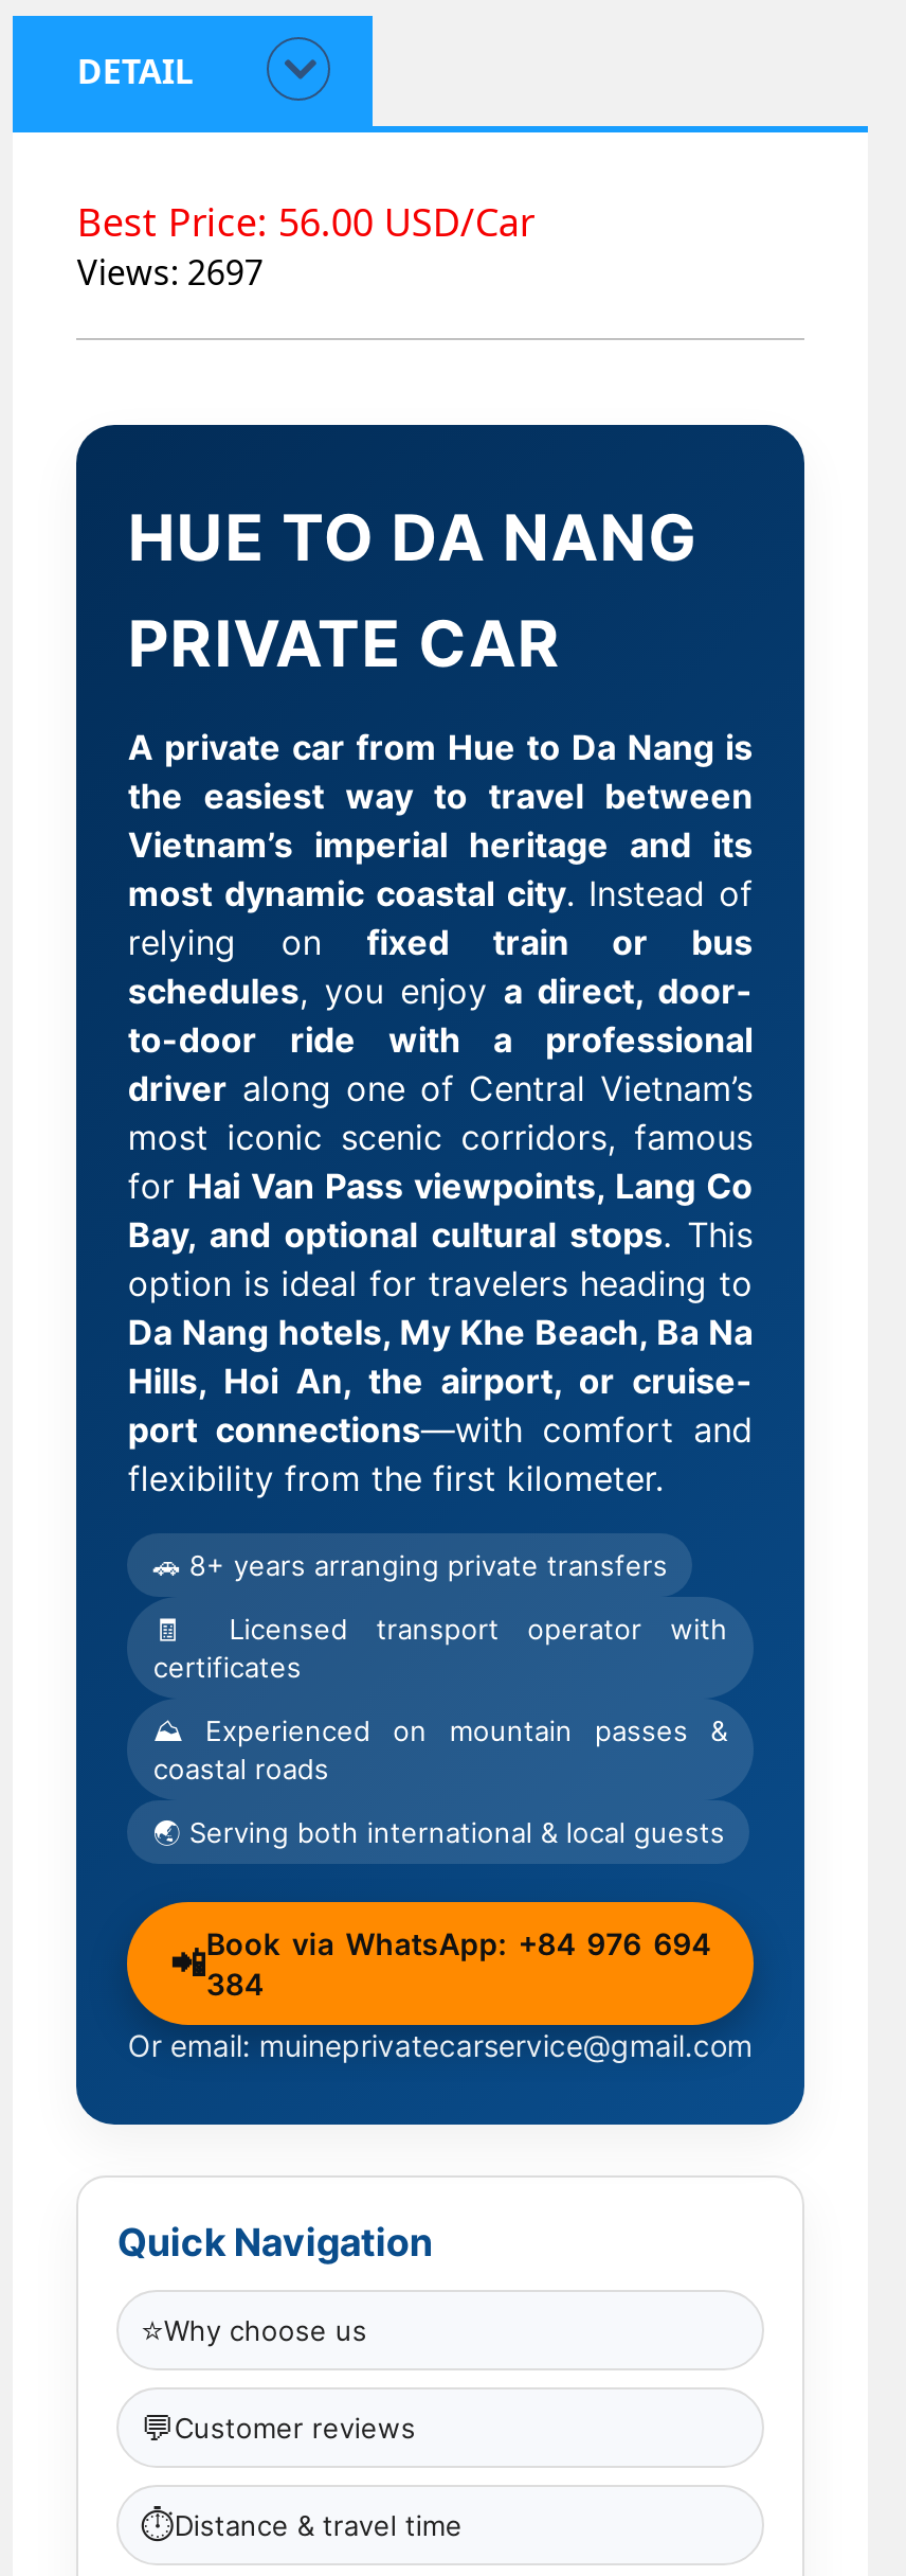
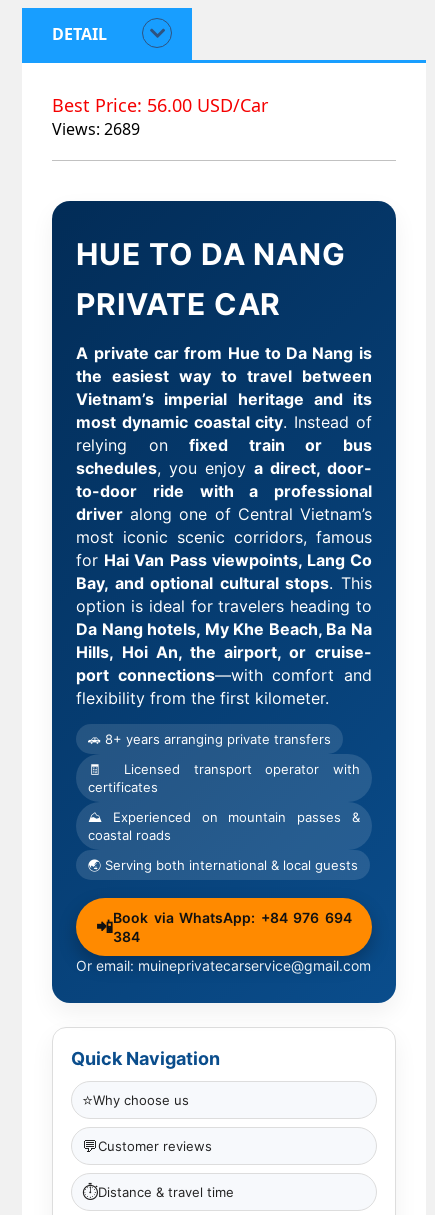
- Views: 2697
+ Views: 2689
